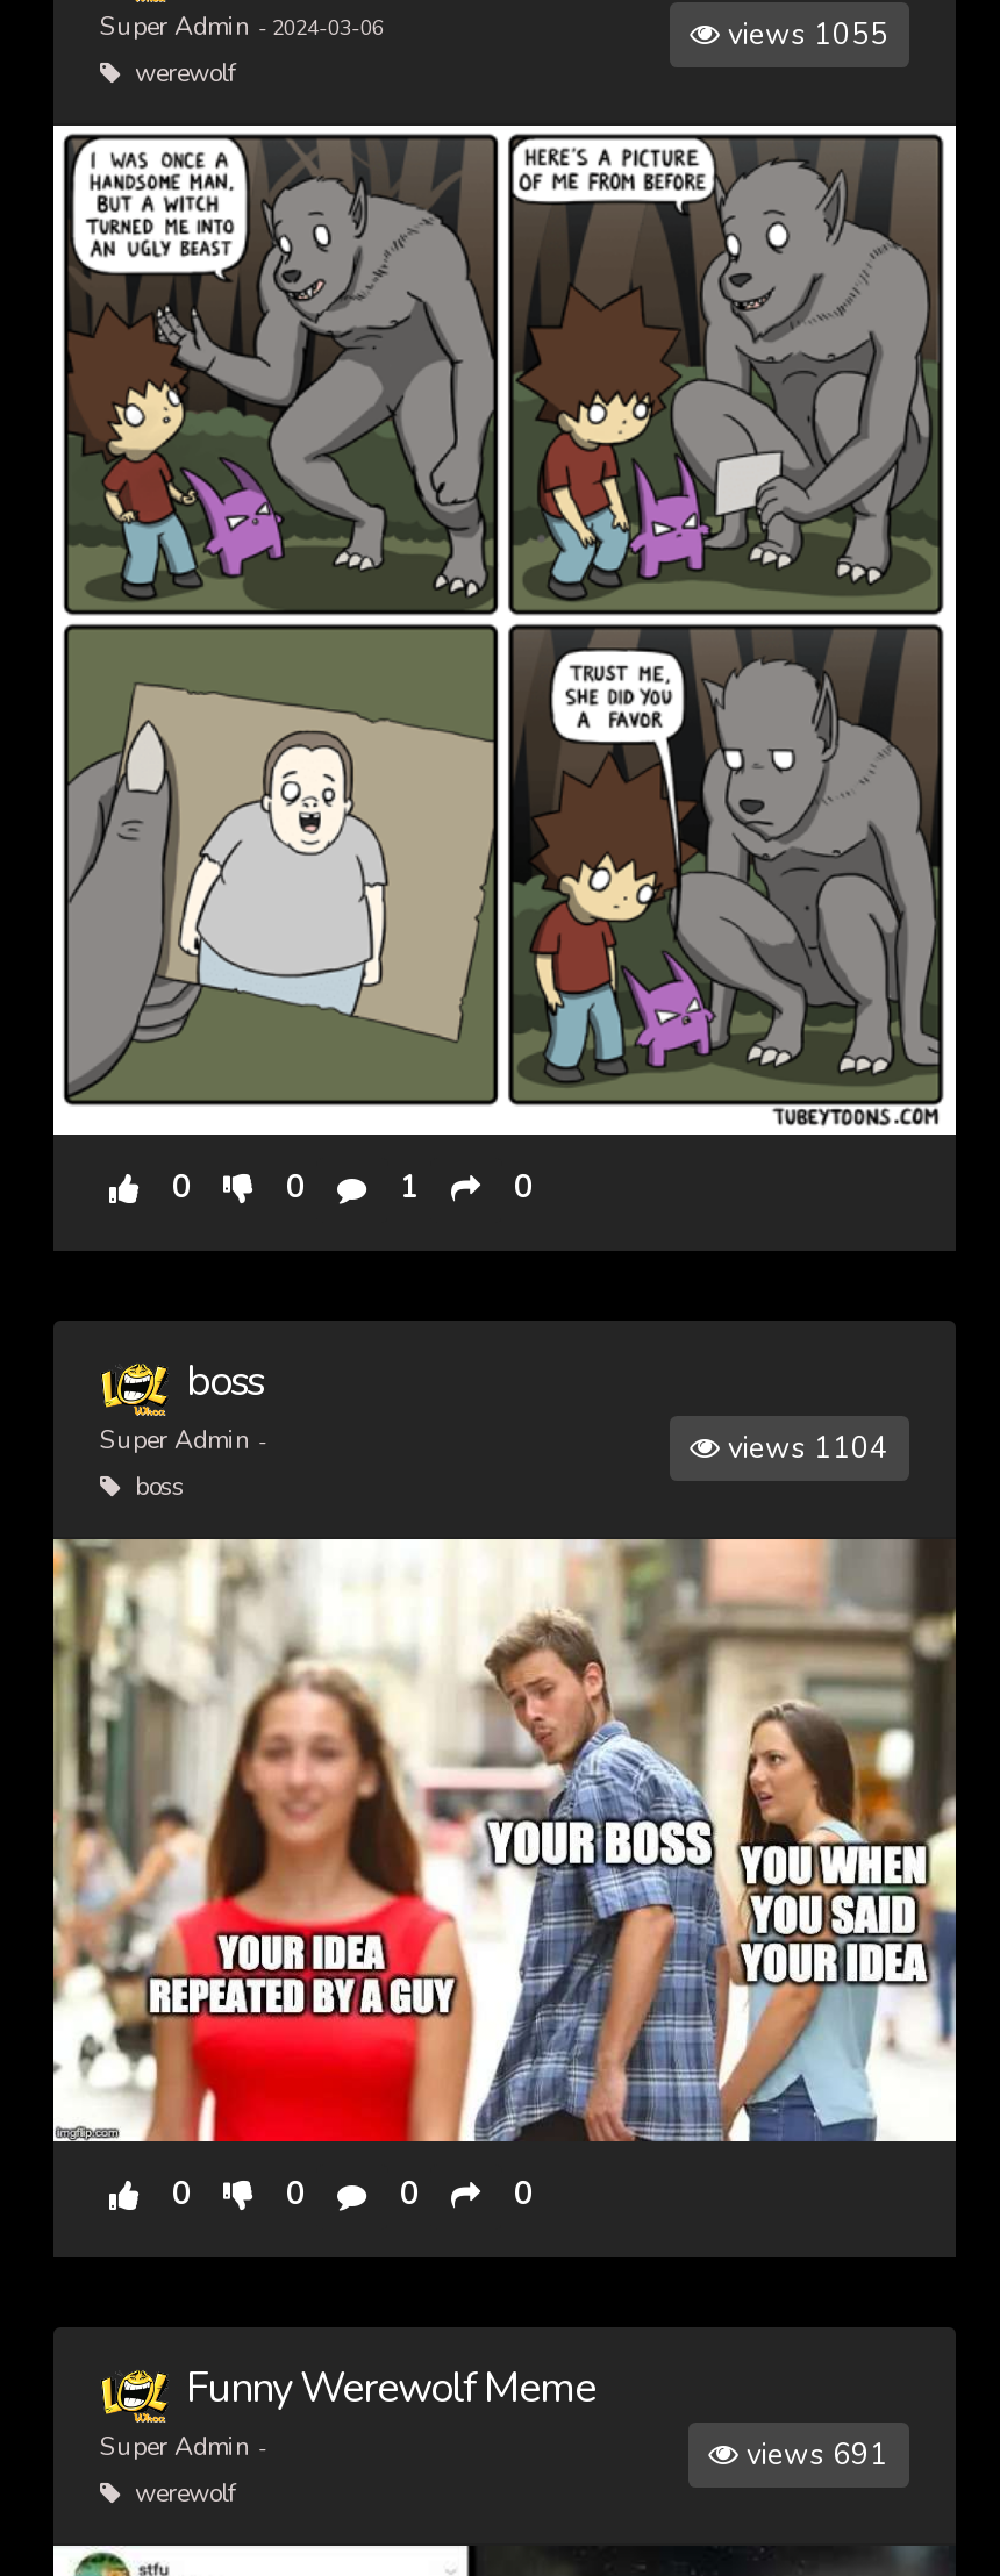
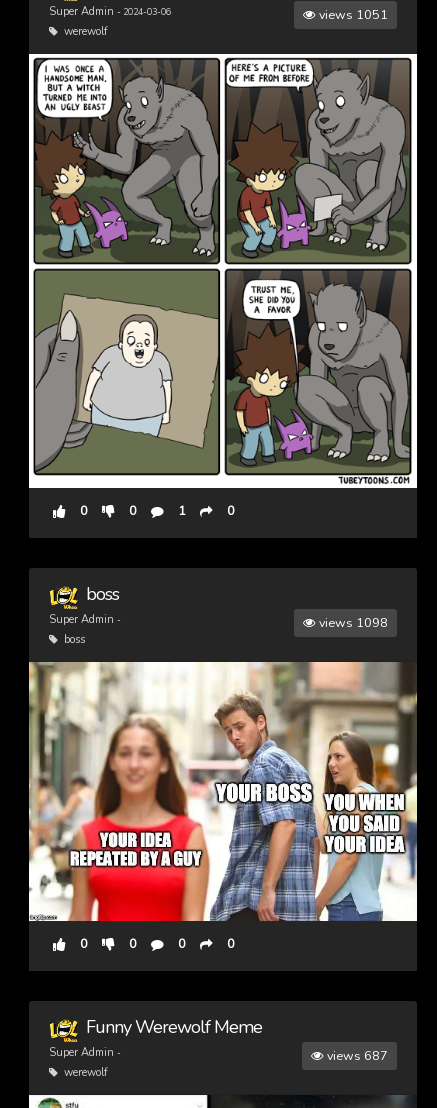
- views 1055
+ views 1051

- views 1104
+ views 1098

- views 691
+ views 687
